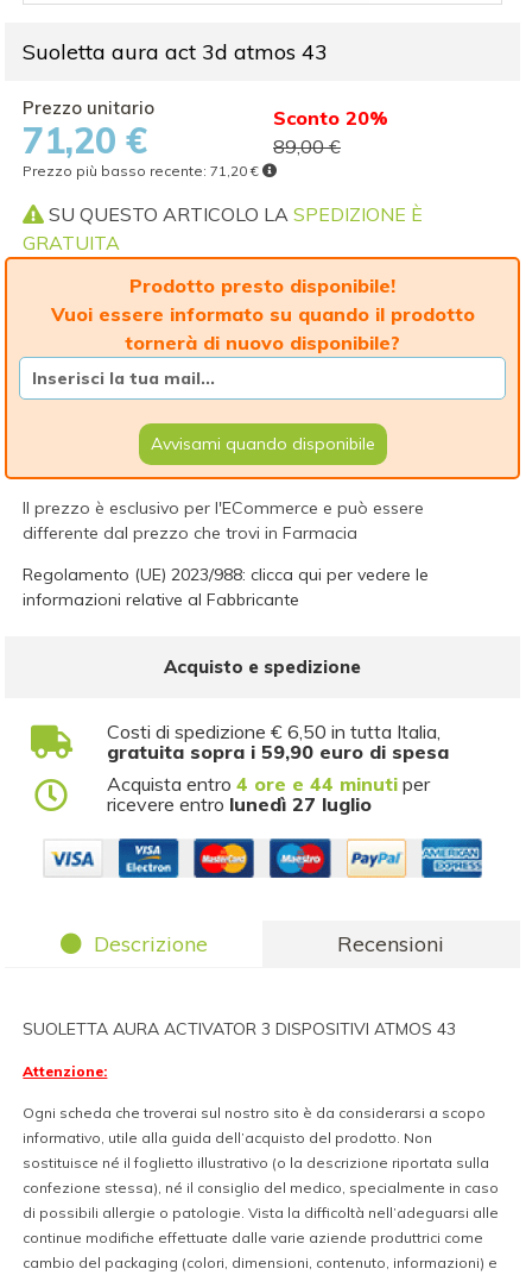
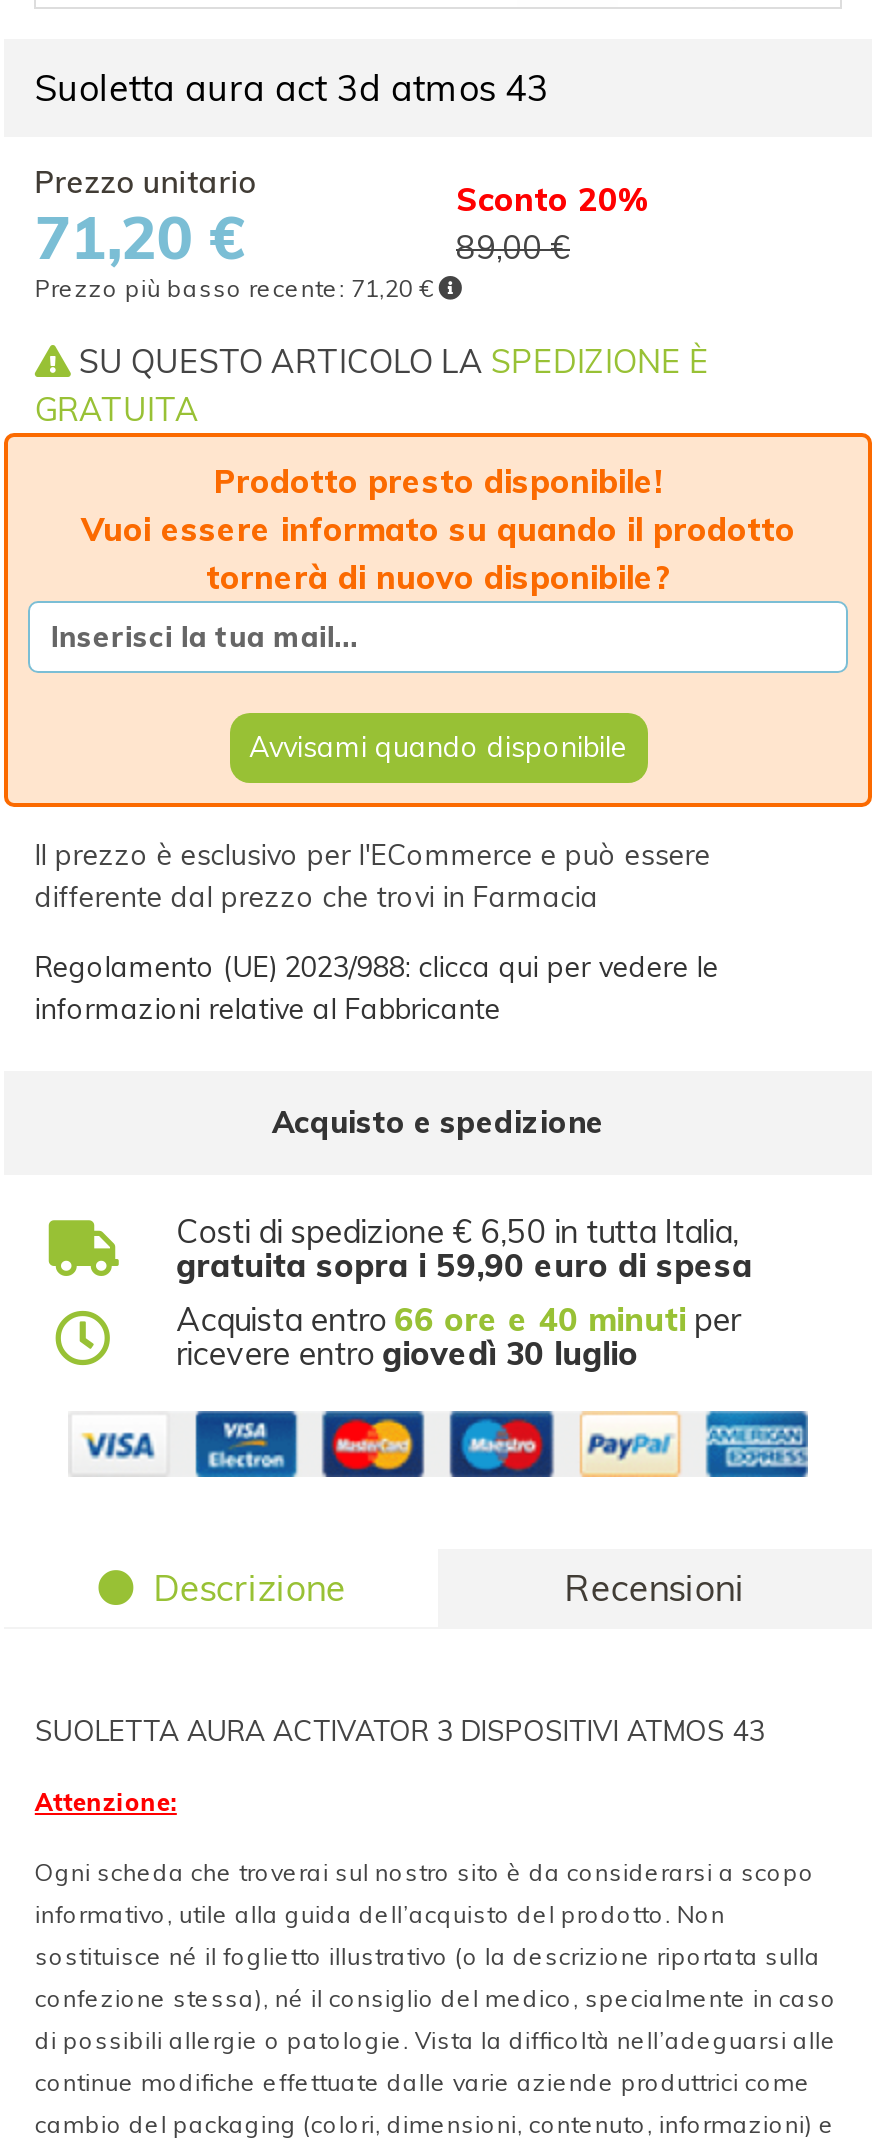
- Acquista entro 4 ore e 44 minuti per
+ Acquista entro 66 ore e 40 minuti per

- ricevere entro lunedì 27 luglio
+ ricevere entro giovedì 30 luglio
